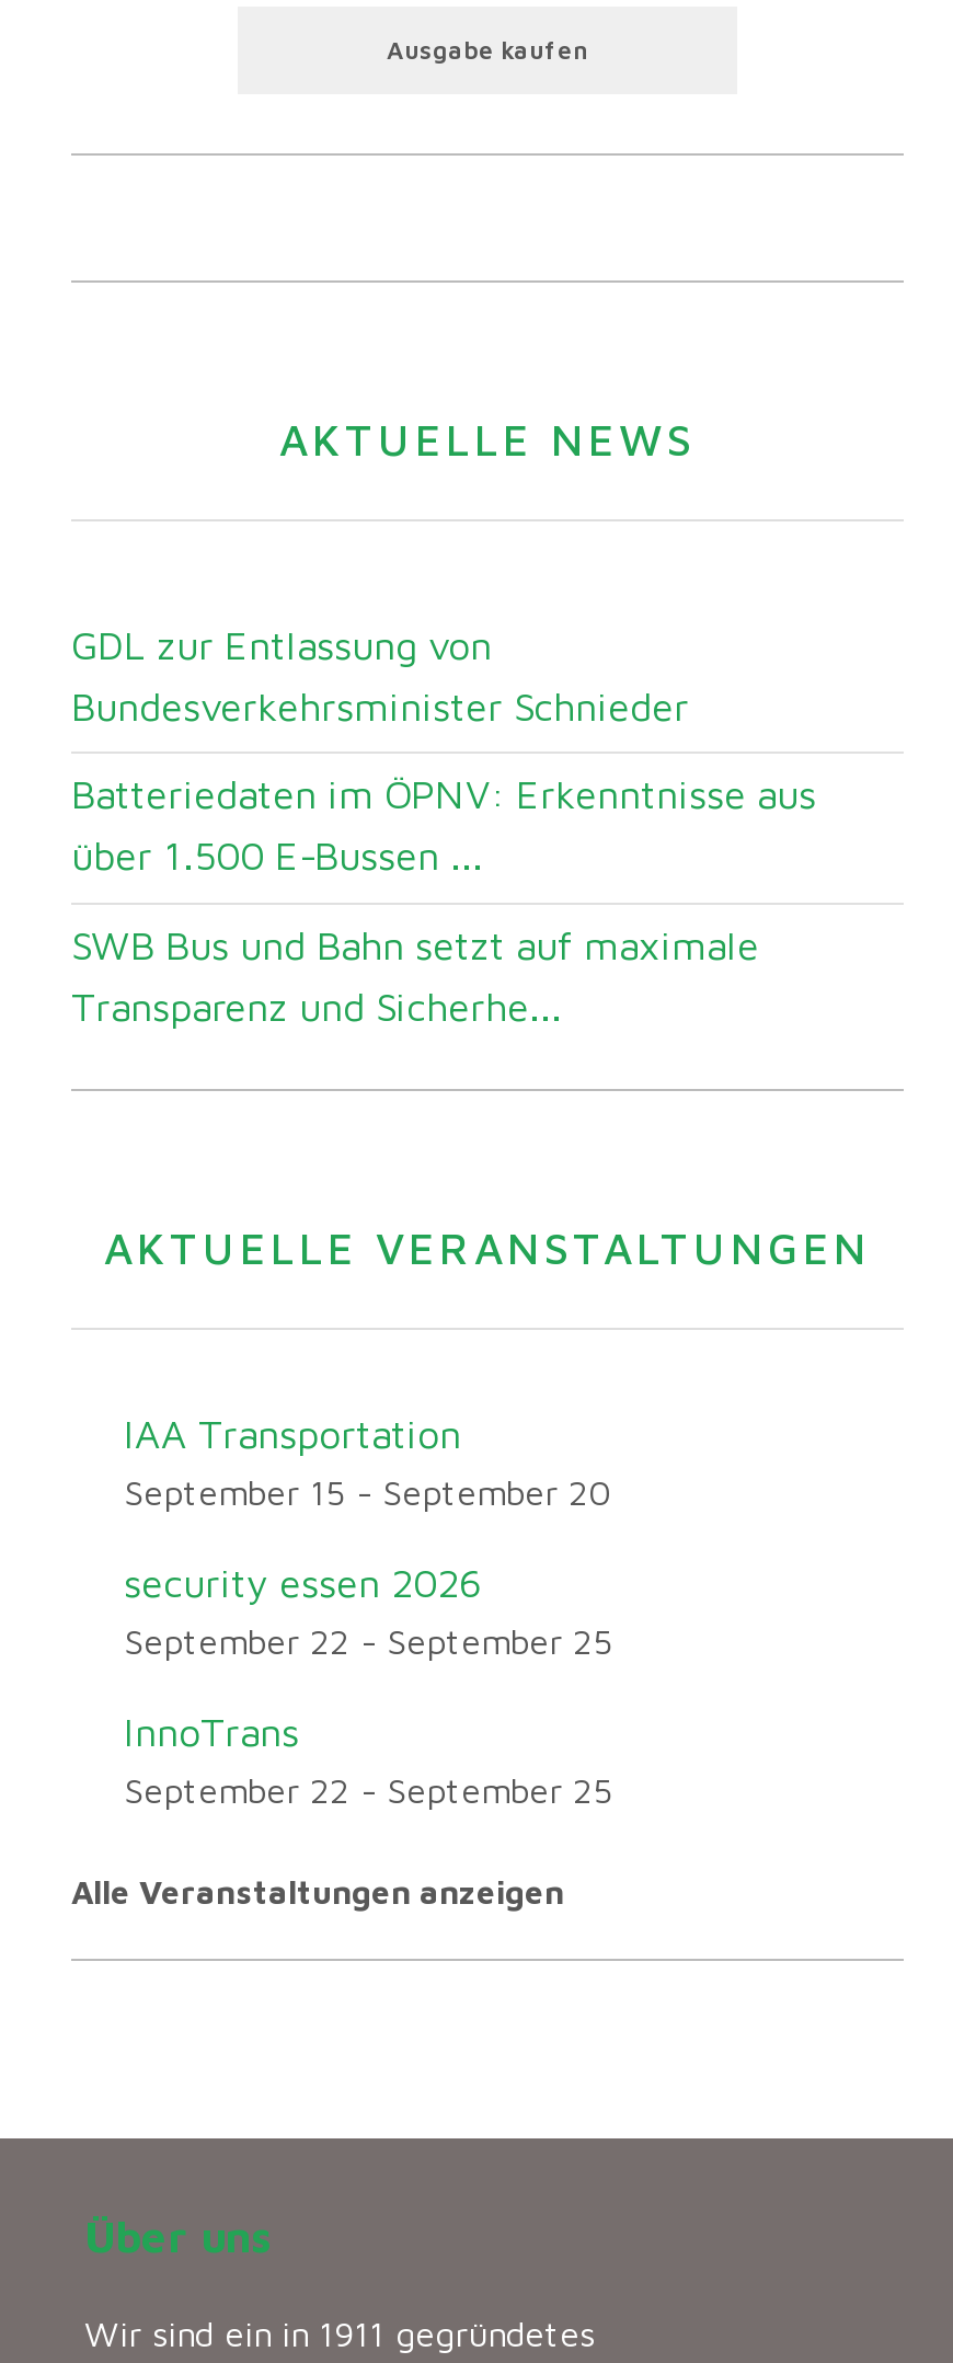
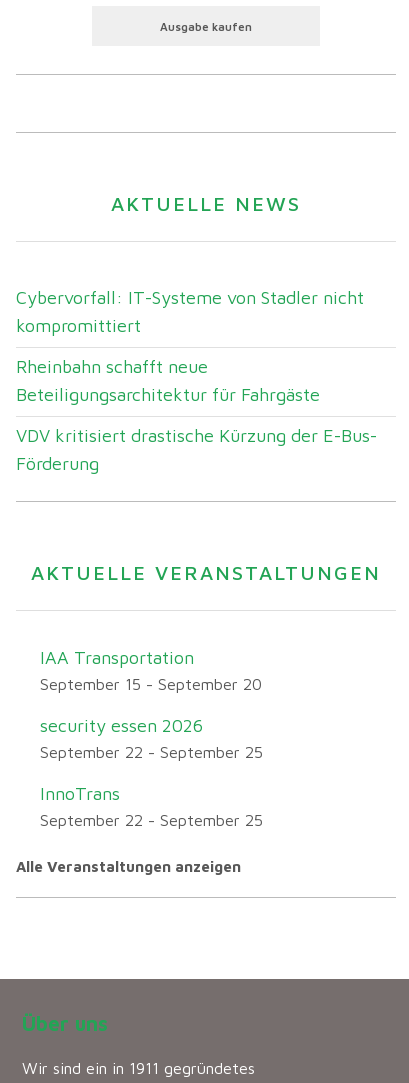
- GDL zur Entlassung von
- Bundesverkehrsminister Schnieder
+ Cybervorfall: IT-Systeme von Stadler nicht
+ kompromittiert

- Batteriedaten im ÖPNV: Erkenntnisse aus
- über 1.500 E-Bussen ...
+ Rheinbahn schafft neue
+ Beteiligungsarchitektur für Fahrgäste

- SWB Bus und Bahn setzt auf maximale
- Transparenz und Sicherhe...
+ VDV kritisiert drastische Kürzung der E-Bus-
+ Förderung
